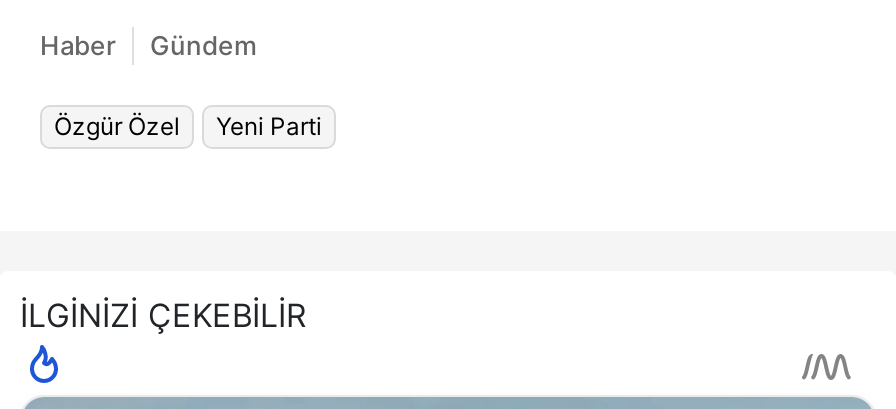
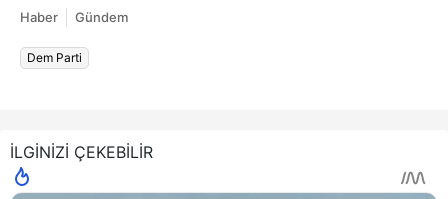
- Özgür Özel
- Yeni Parti
+ Dem Parti
